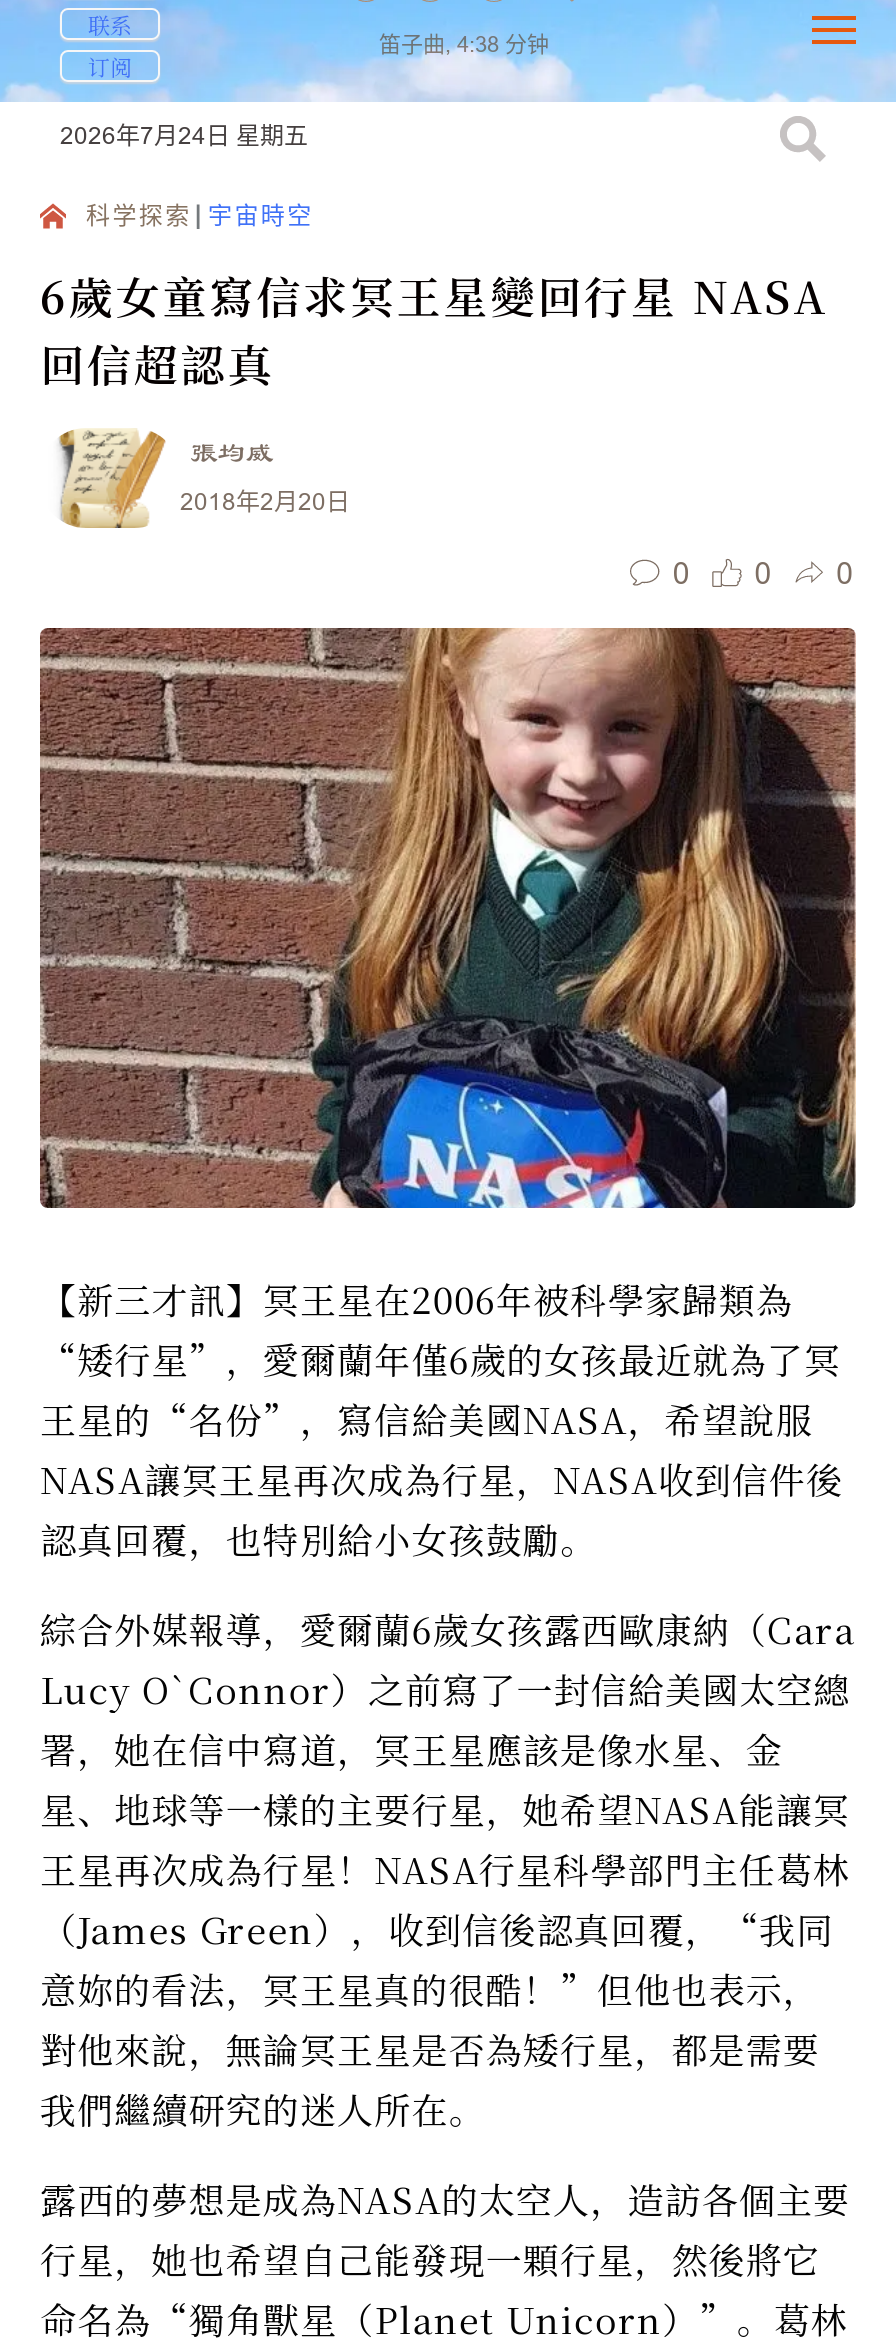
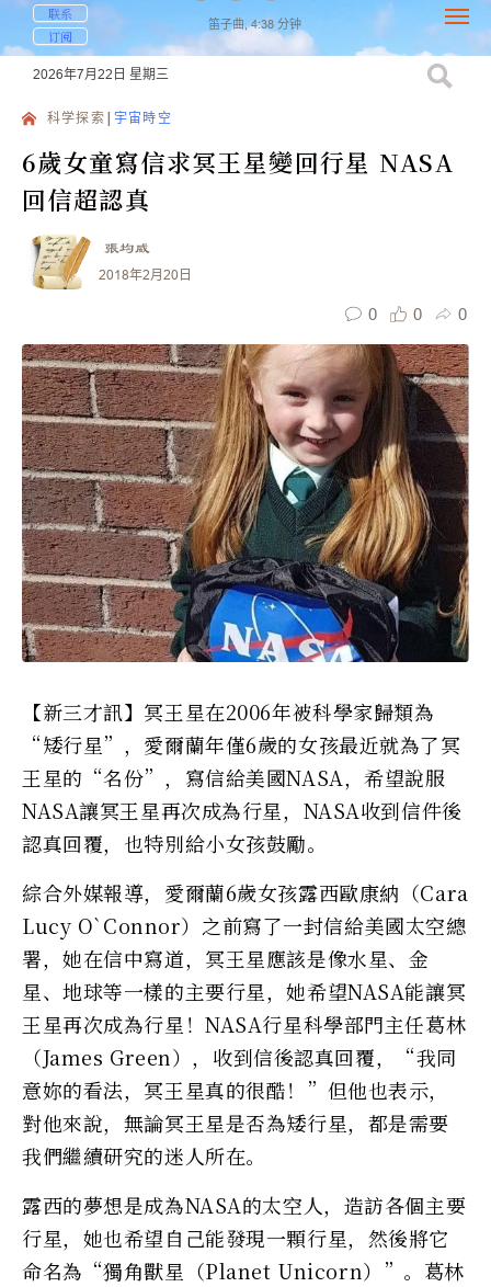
- 2026年7月24日 星期五
+ 2026年7月22日 星期三
